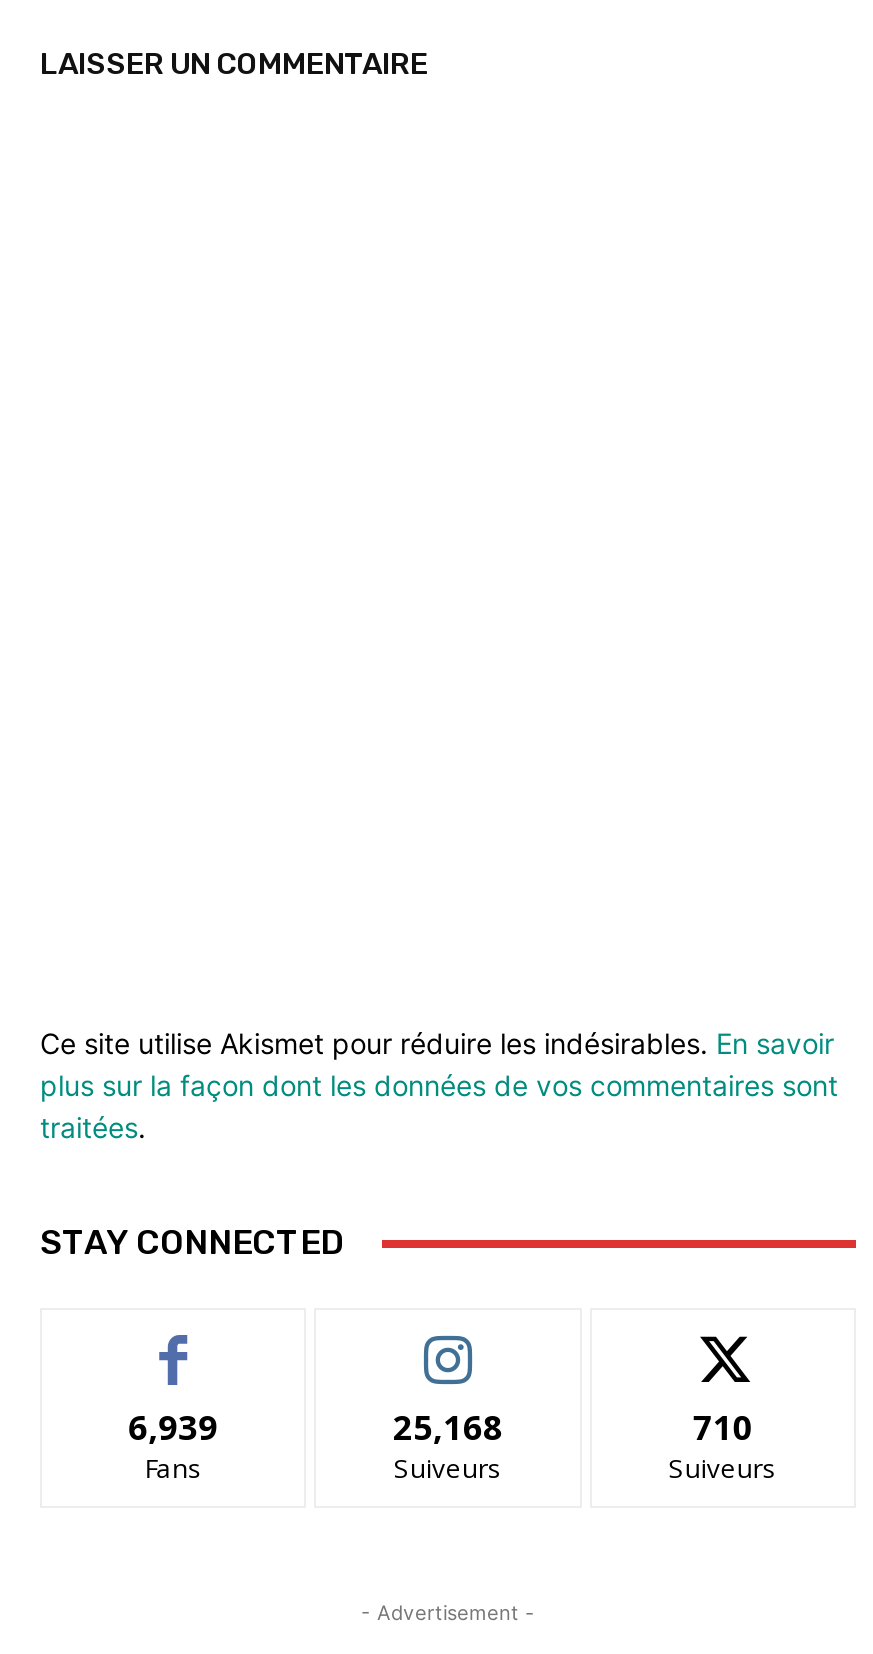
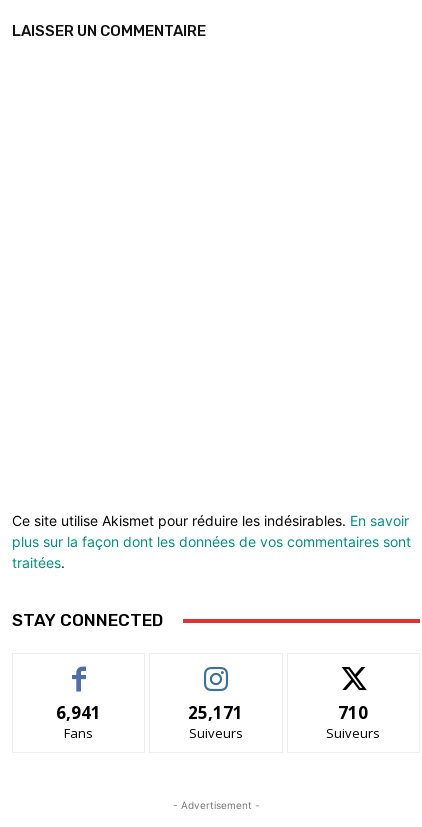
- 6,939
+ 6,941

- 25,168
+ 25,171
